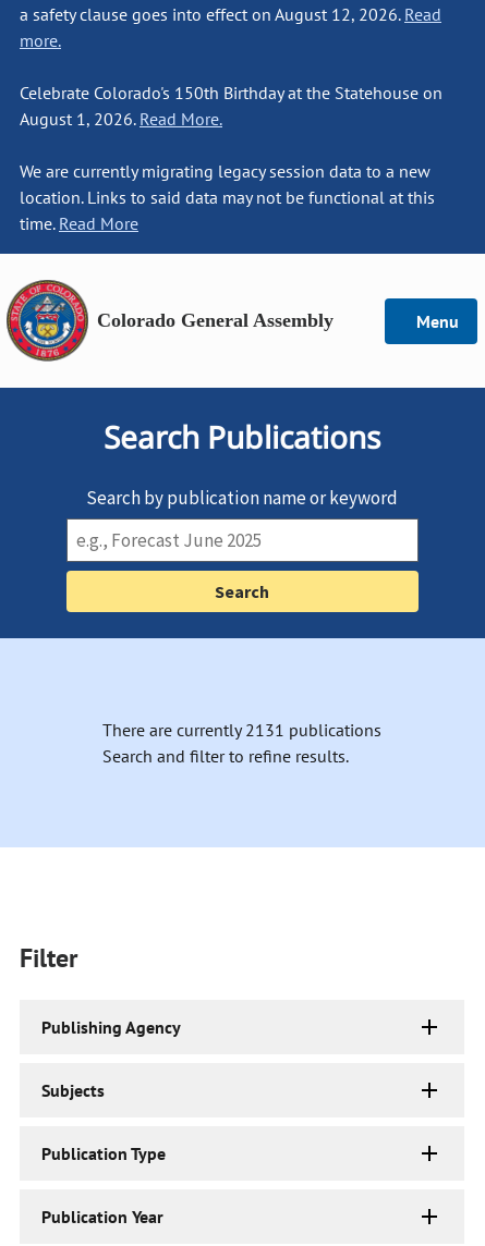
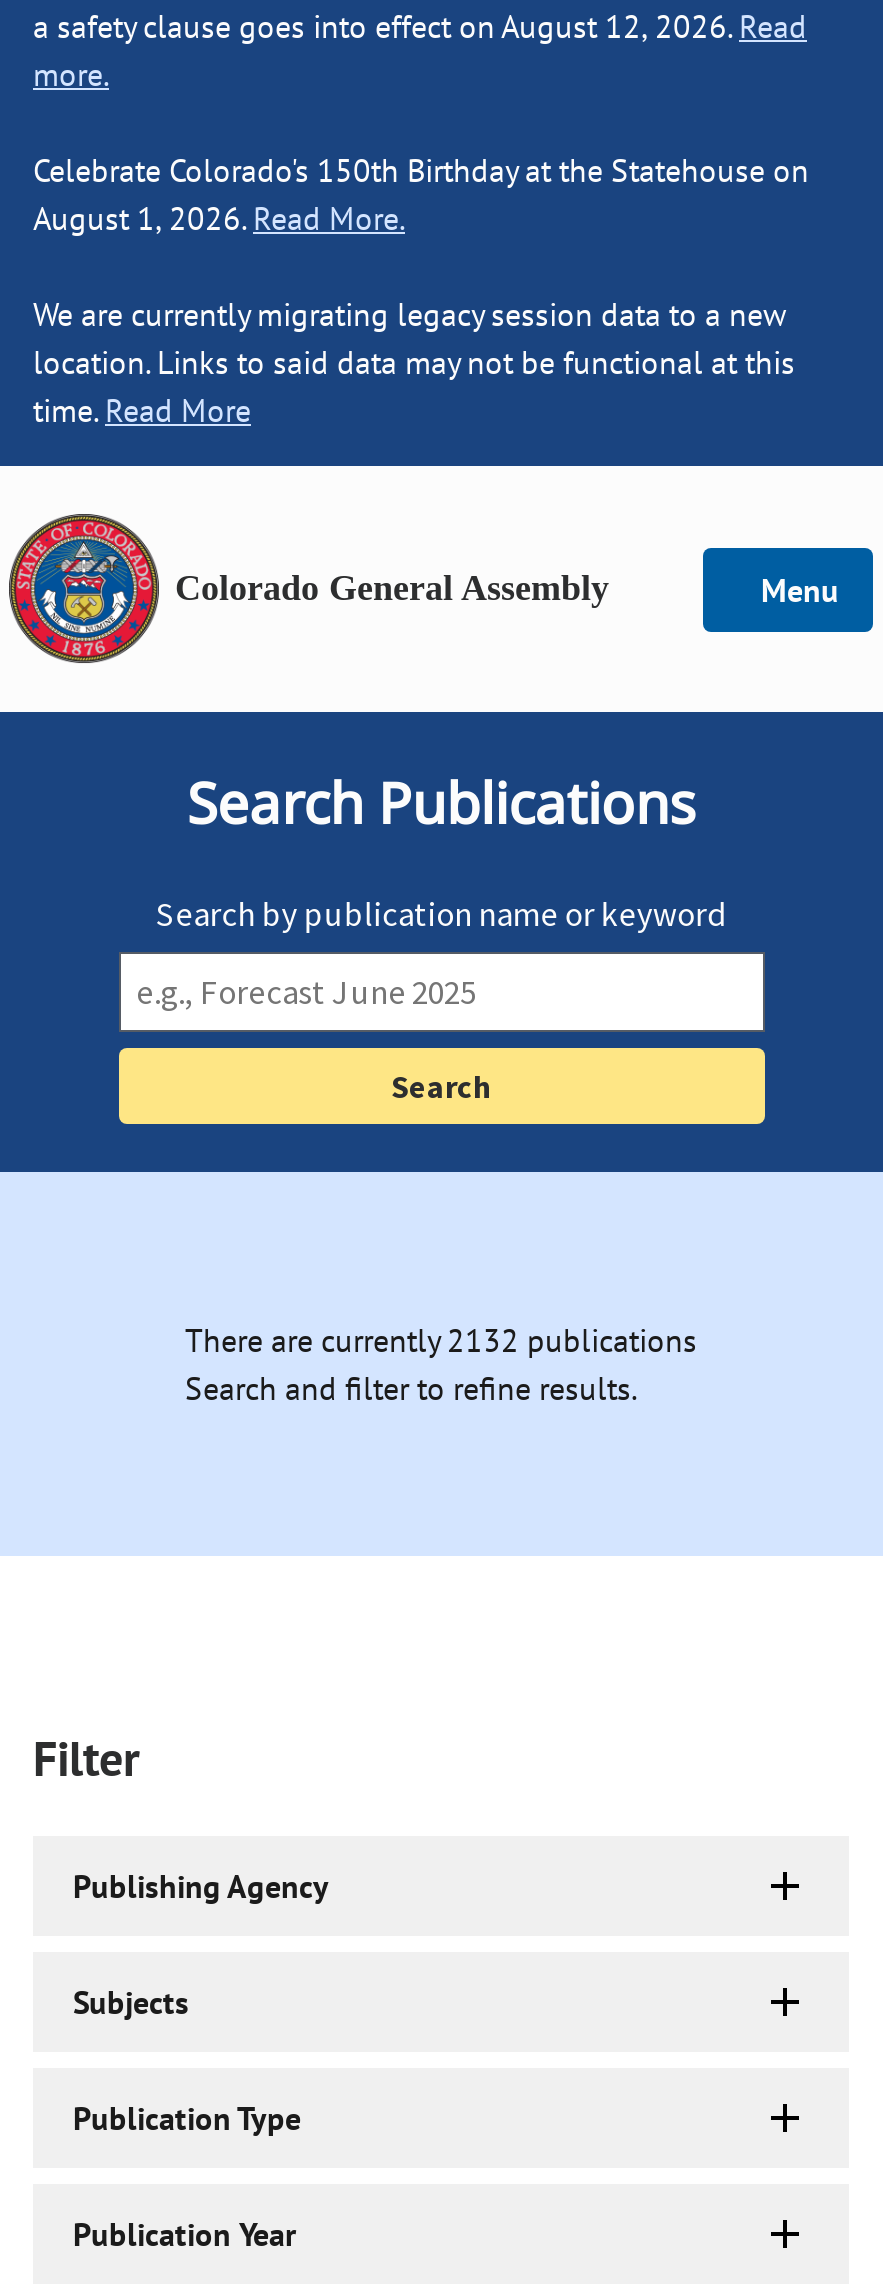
- There are currently 2131 publications
+ There are currently 2132 publications
